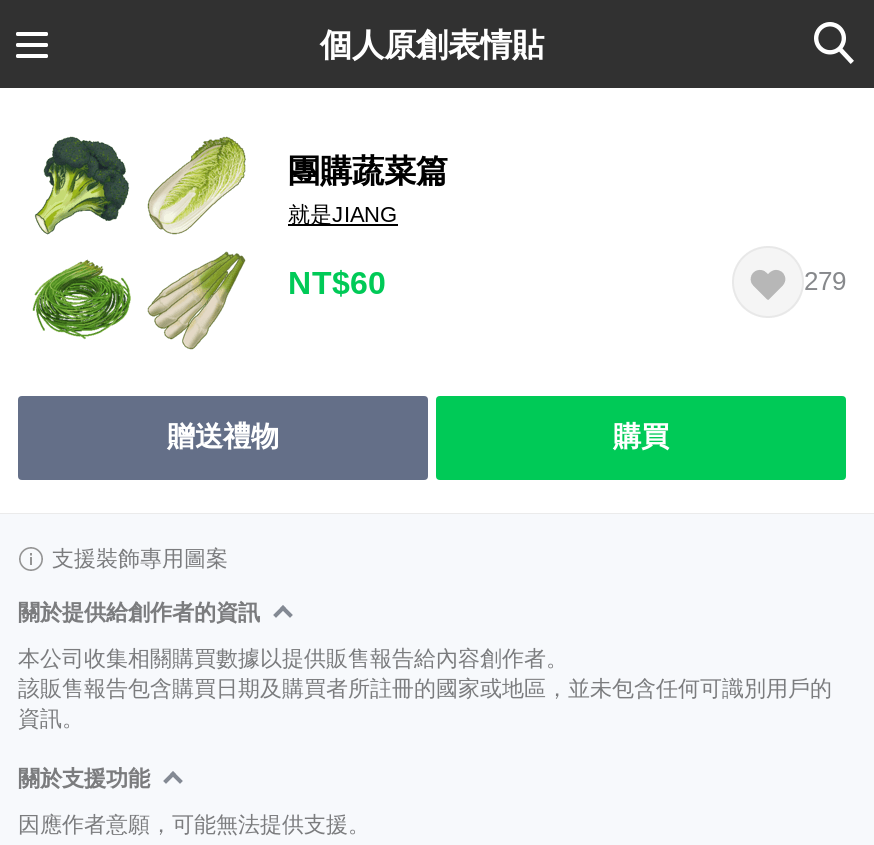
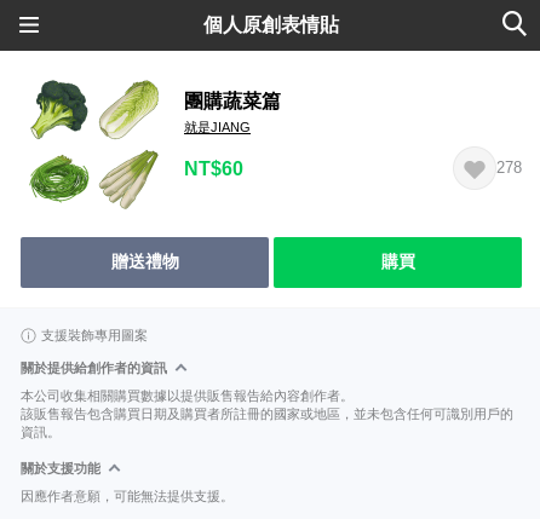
- 279
+ 278
